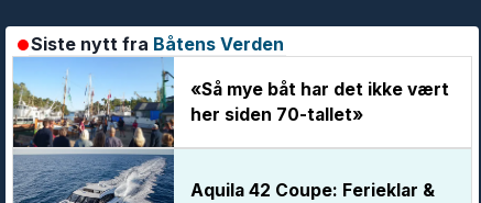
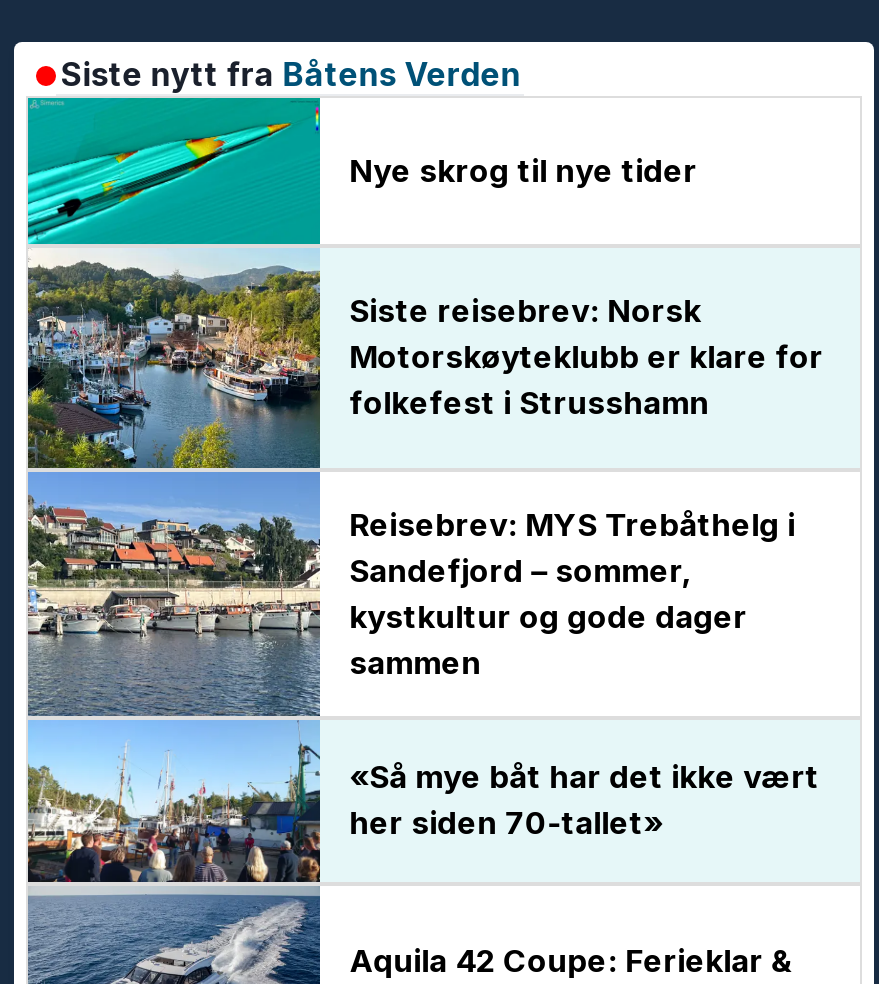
+ [image]
+ Nye skrog til nye tider

+ Siste reisebrev: Norsk
+ Motorskøyteklubb er klare for
+ folkefest i Strusshamn
+ Reisebrev: MYS Trebåthelg i
+ Sandefjord – sommer,
+ kystkultur og gode dager
+ sammen
